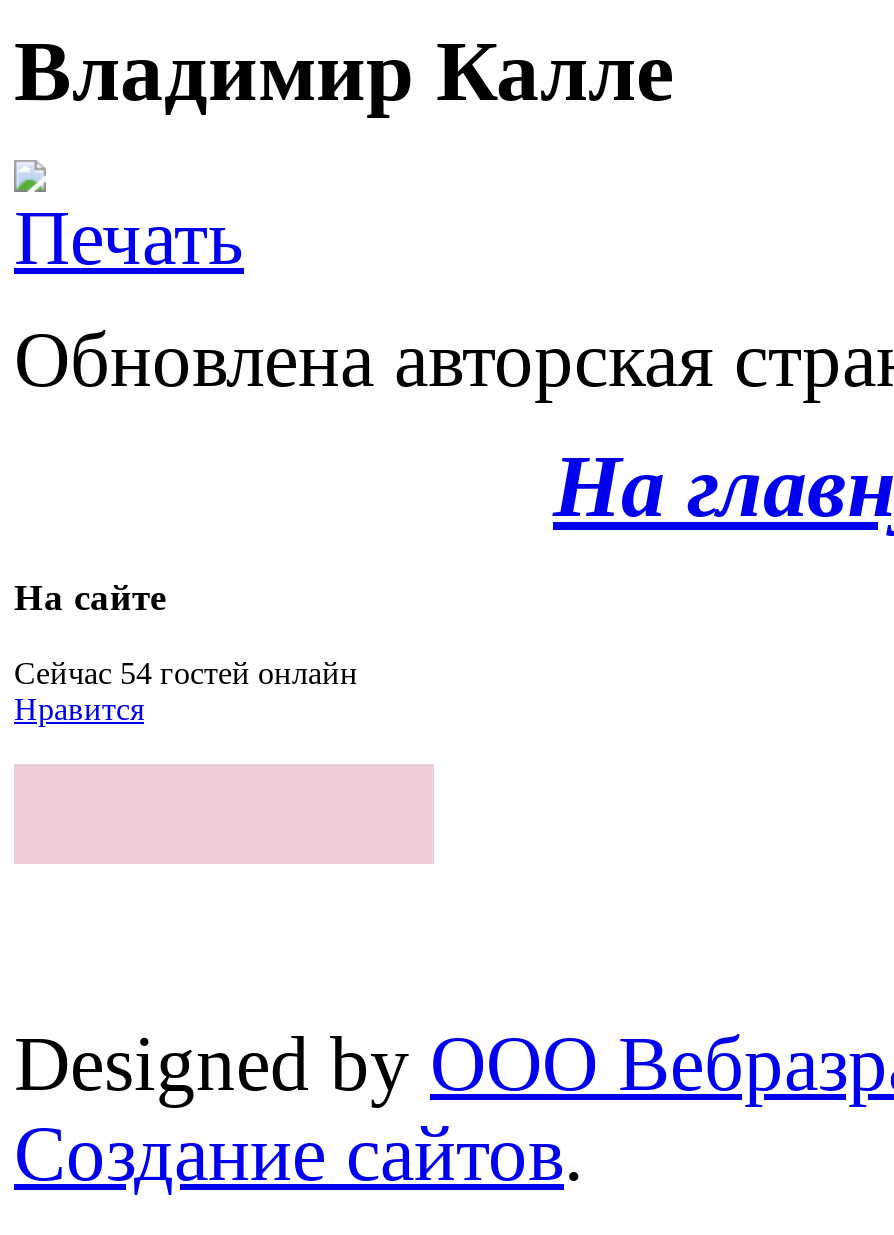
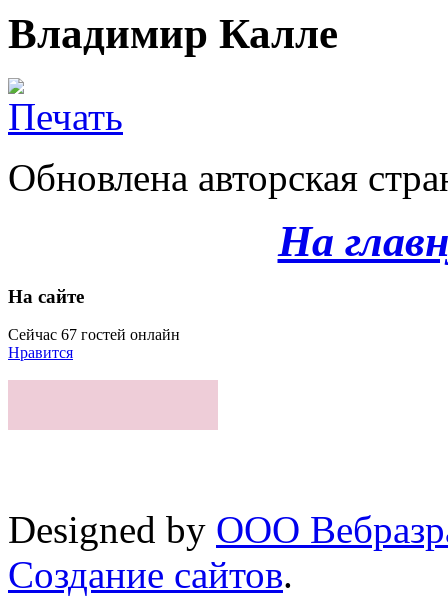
- Сейчас 54 гостей онлайн
+ Сейчас 67 гостей онлайн
